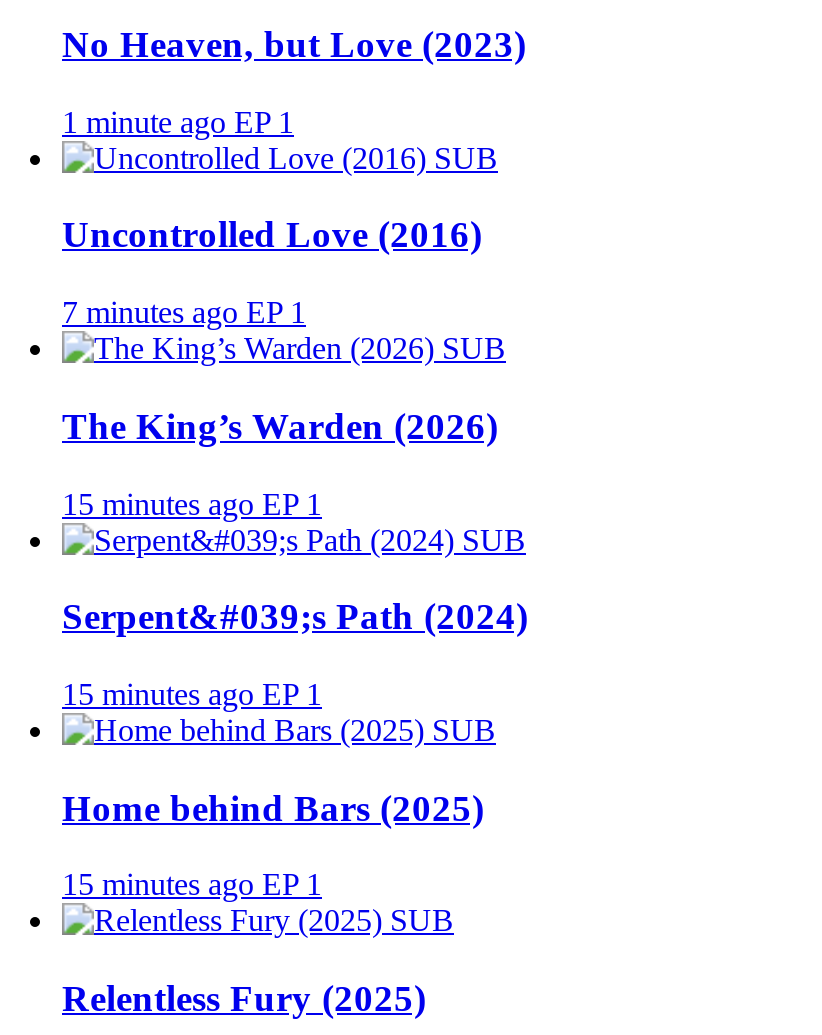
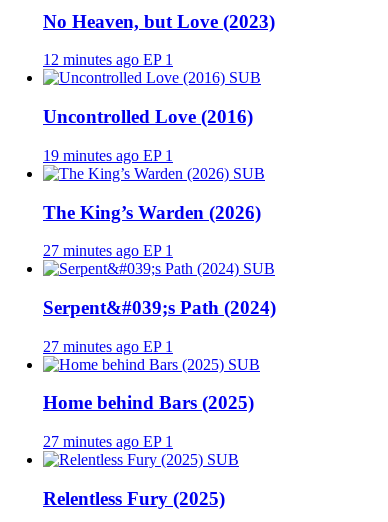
- 1 minute ago EP 1
+ 12 minutes ago EP 1

- 7 minutes ago EP 1
+ 19 minutes ago EP 1

- 15 minutes ago EP 1
+ 27 minutes ago EP 1

- 15 minutes ago EP 1
+ 27 minutes ago EP 1

- 15 minutes ago EP 1
+ 27 minutes ago EP 1
